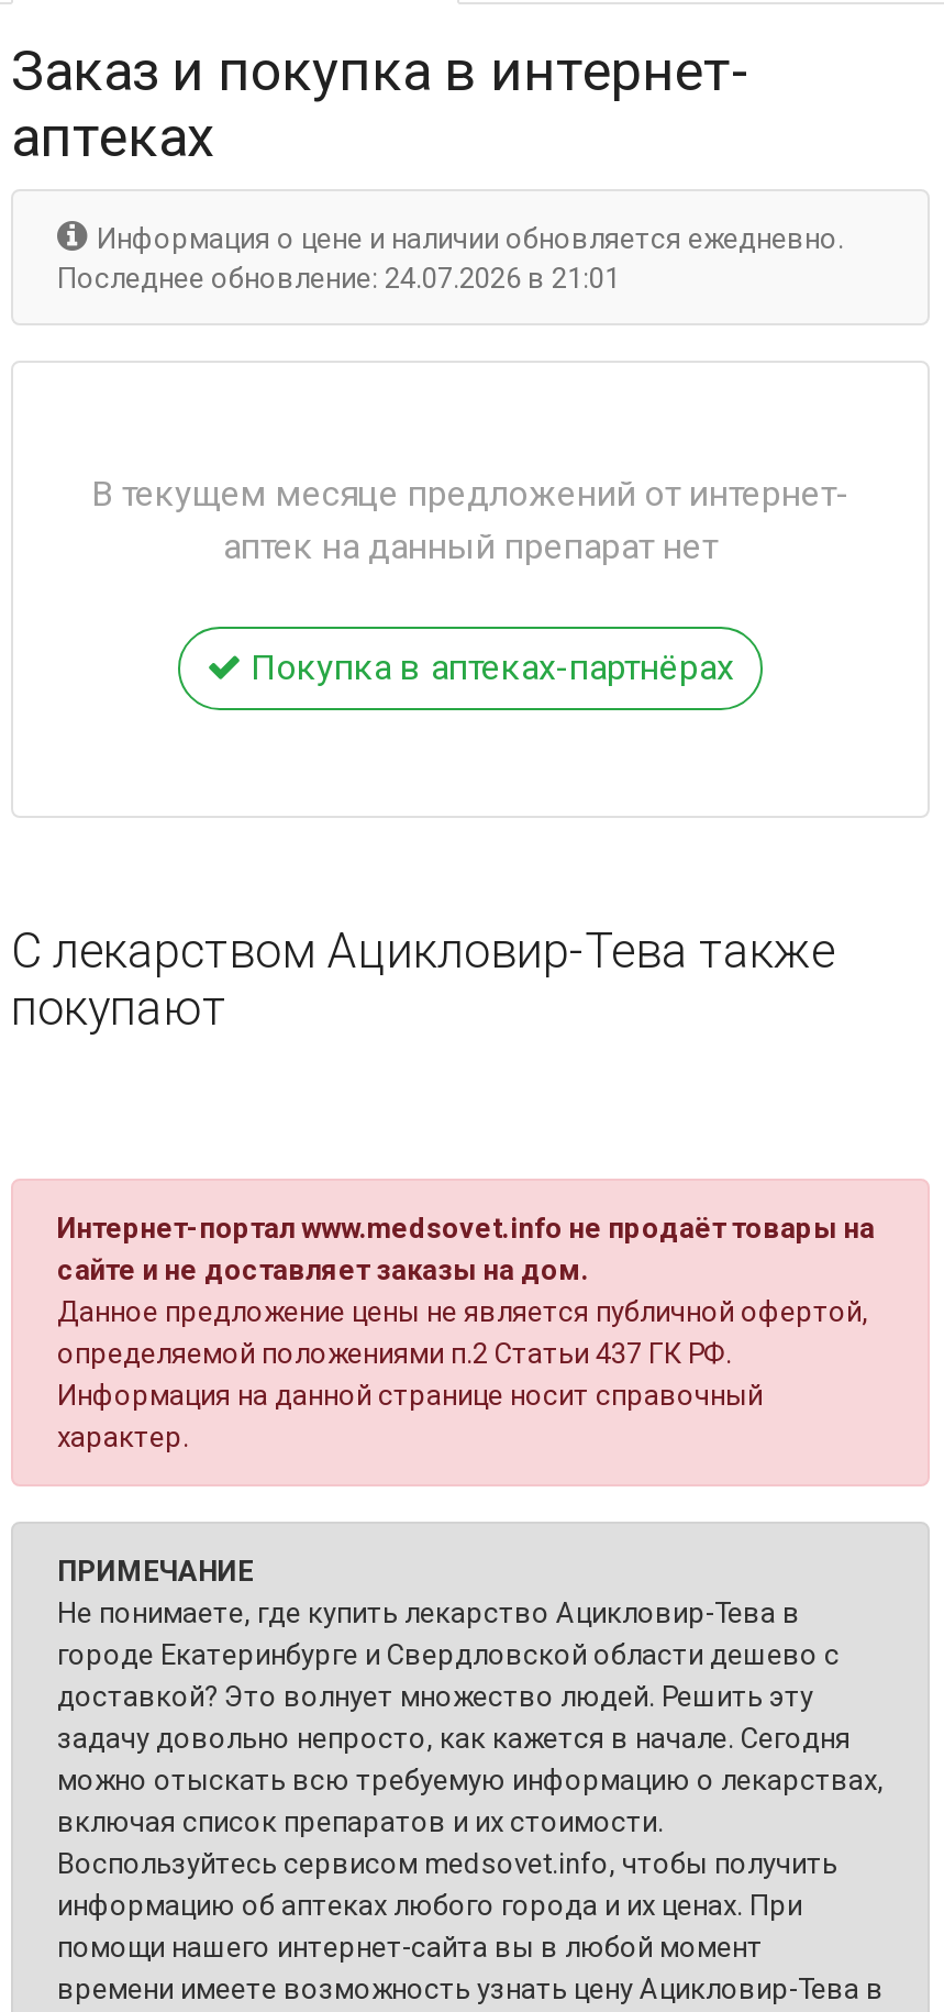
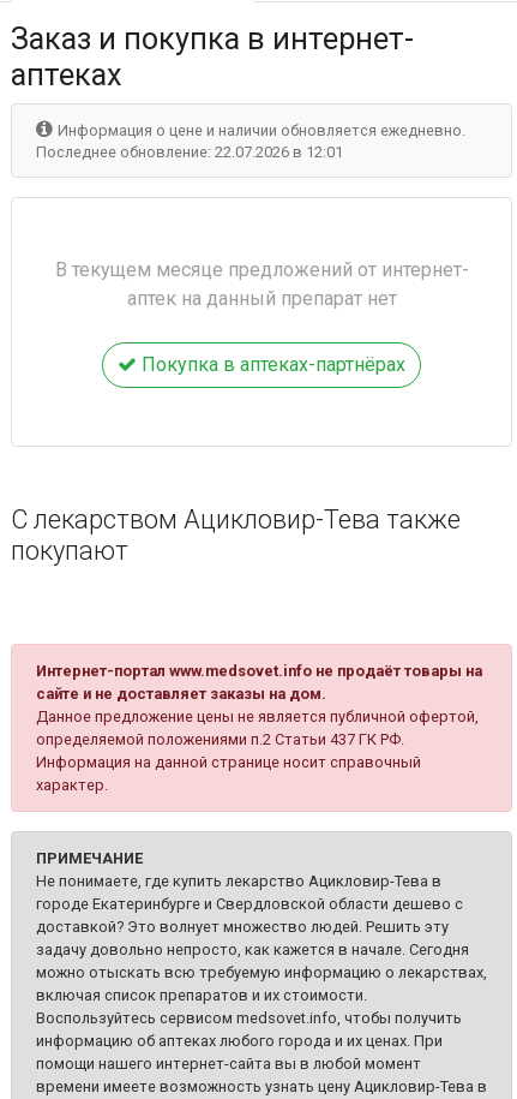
- Последнее обновление: 24.07.2026 в 21:01
+ Последнее обновление: 22.07.2026 в 12:01
